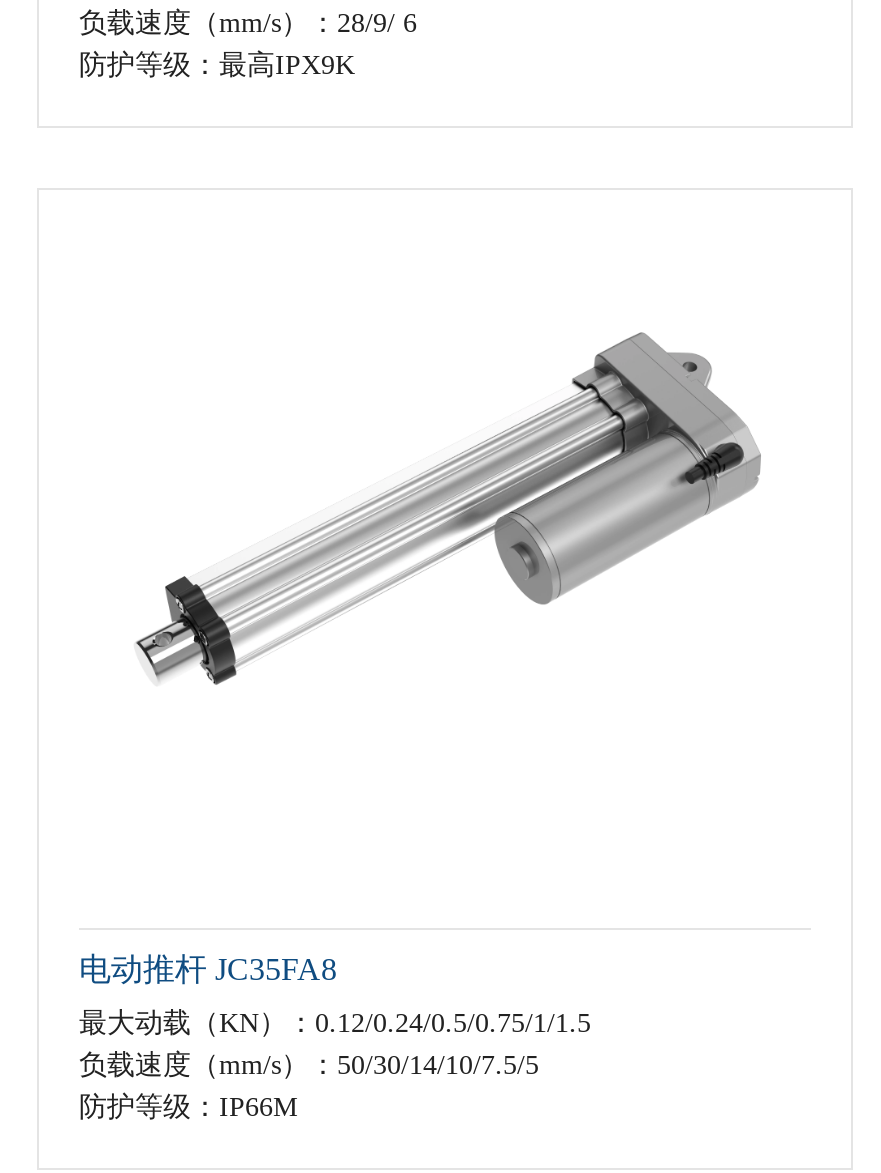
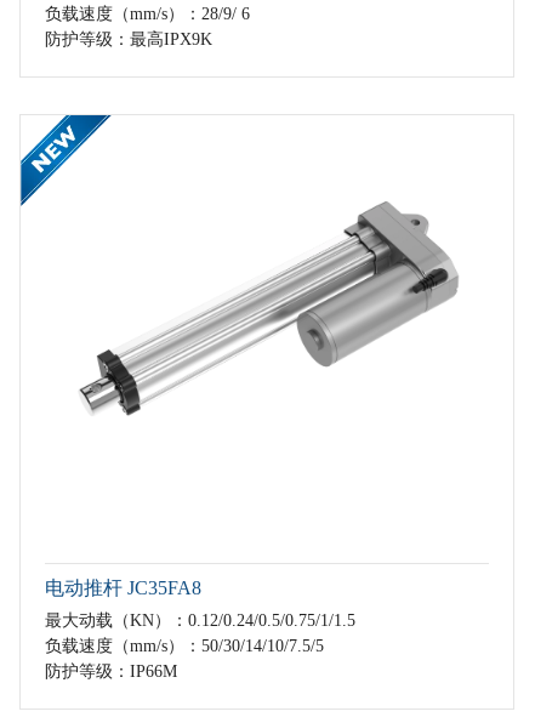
+ [image]
